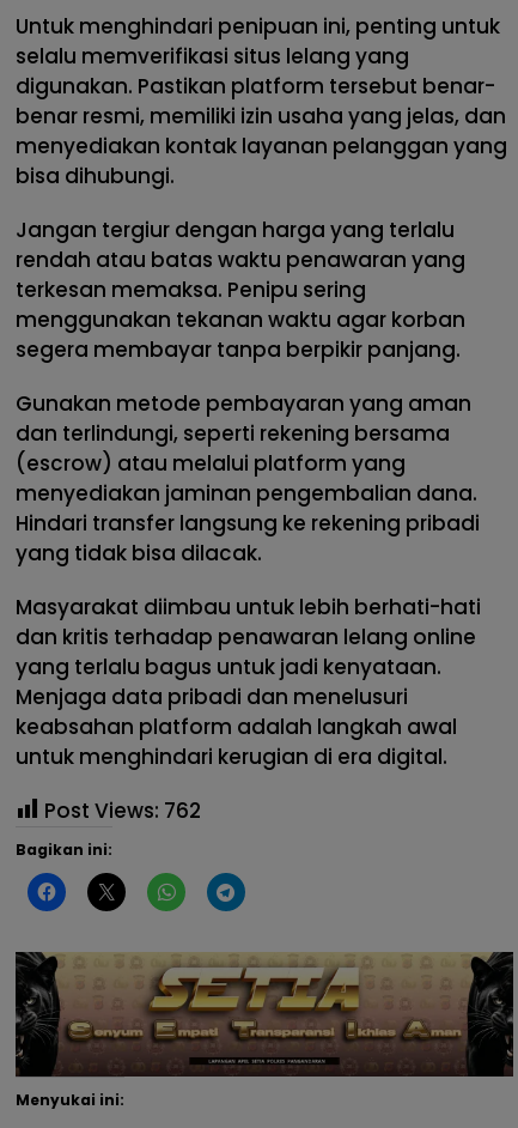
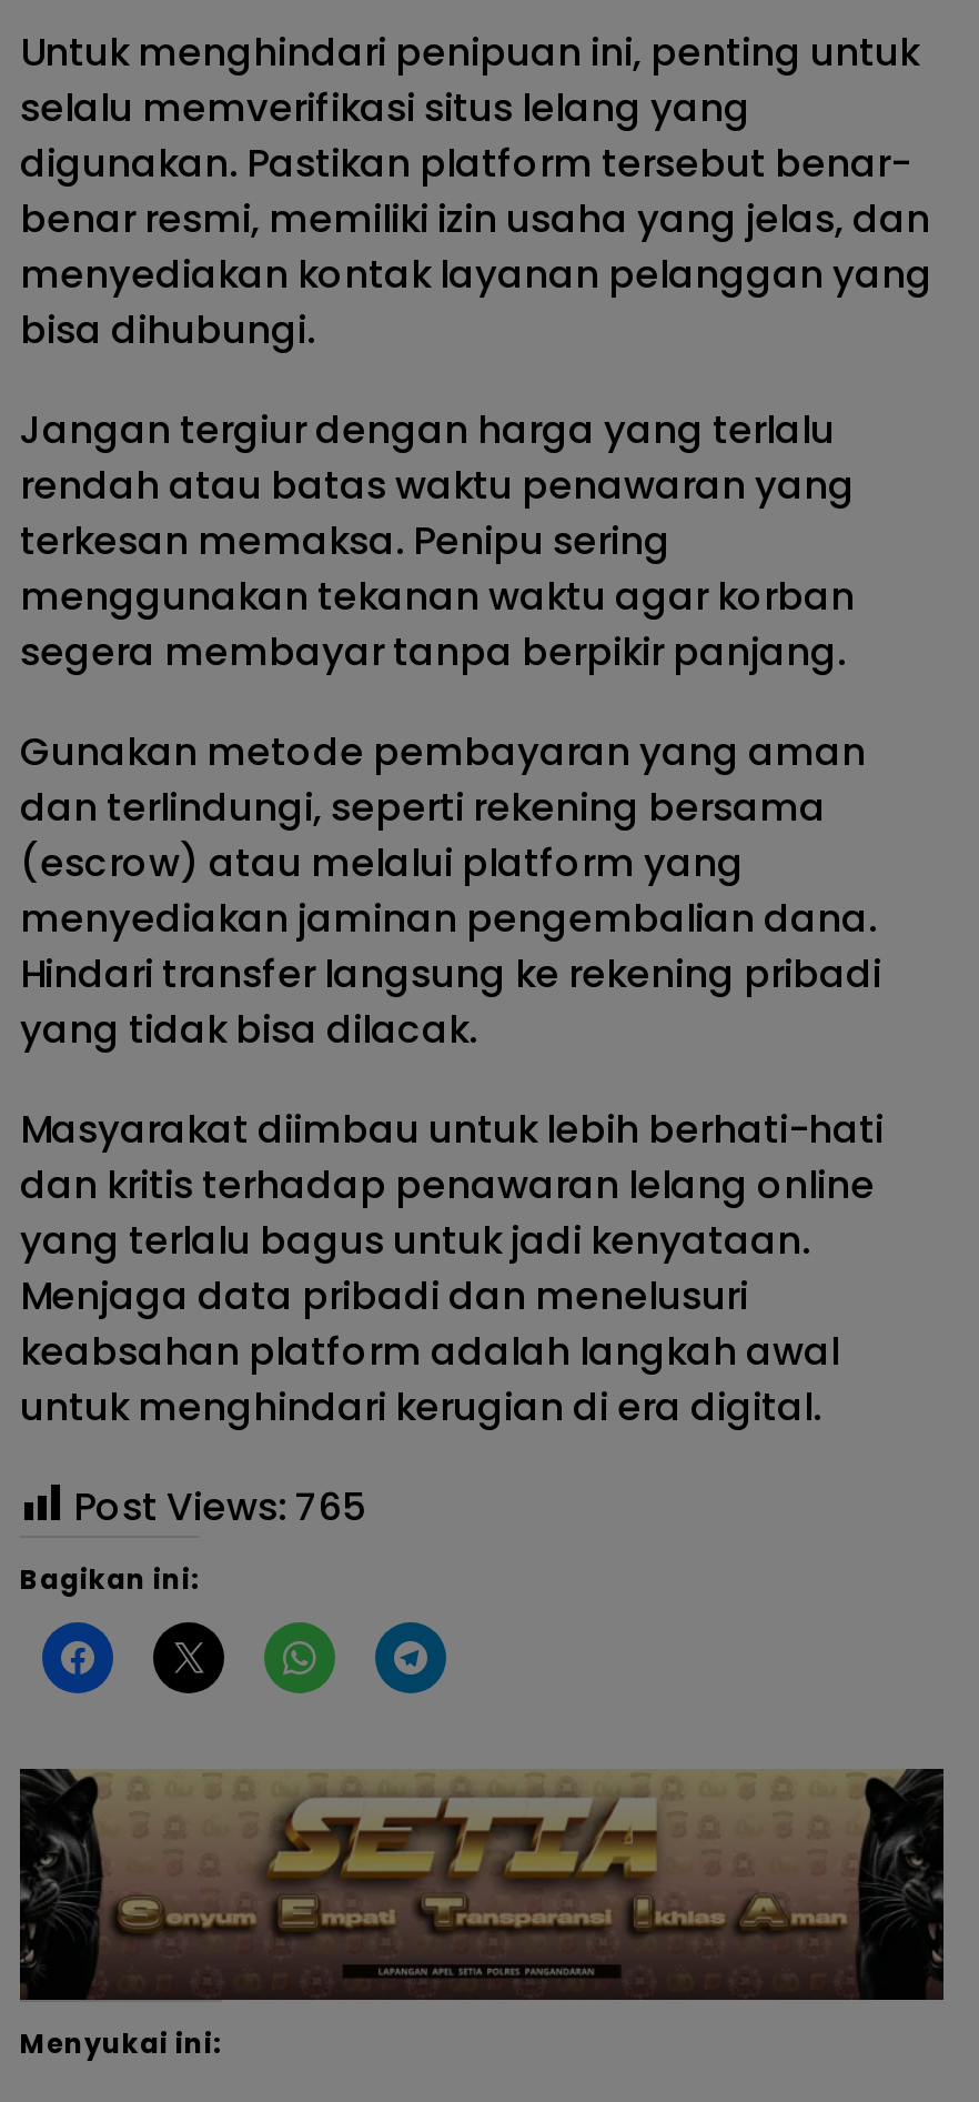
- Post Views: 762
+ Post Views: 765
